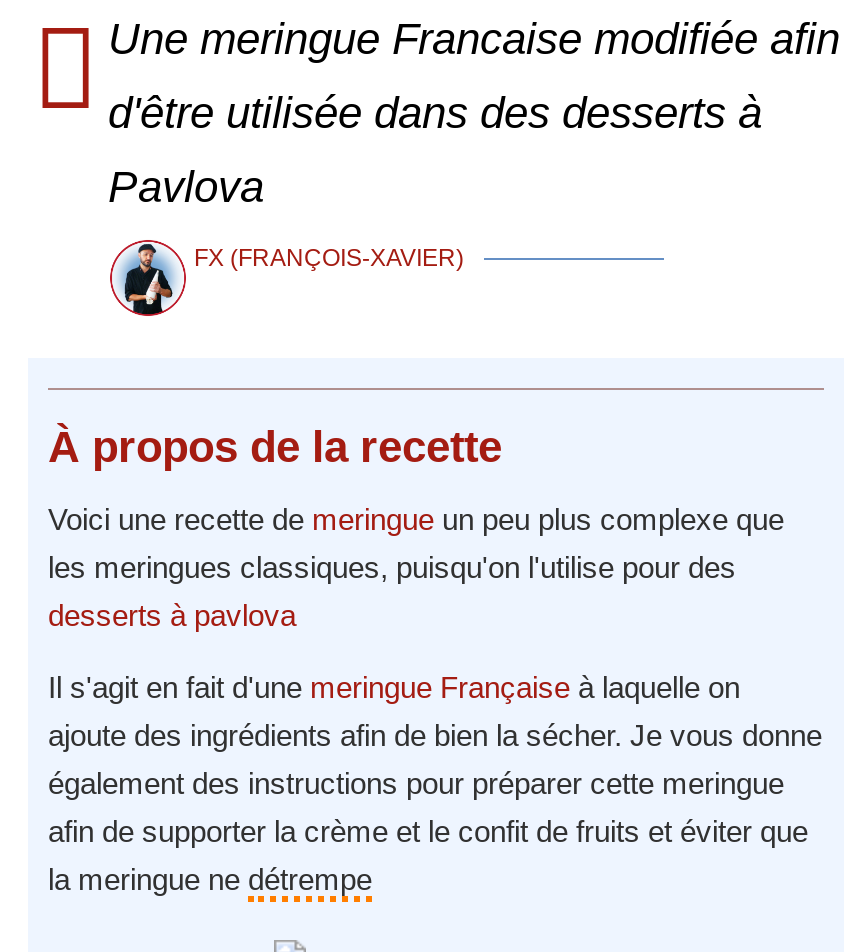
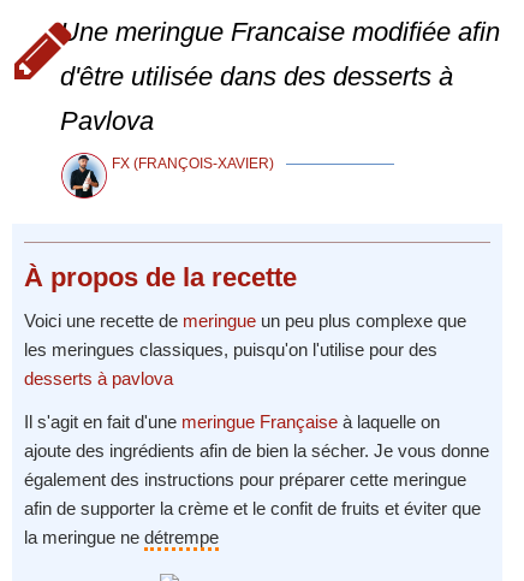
- [image]
+ [image]
